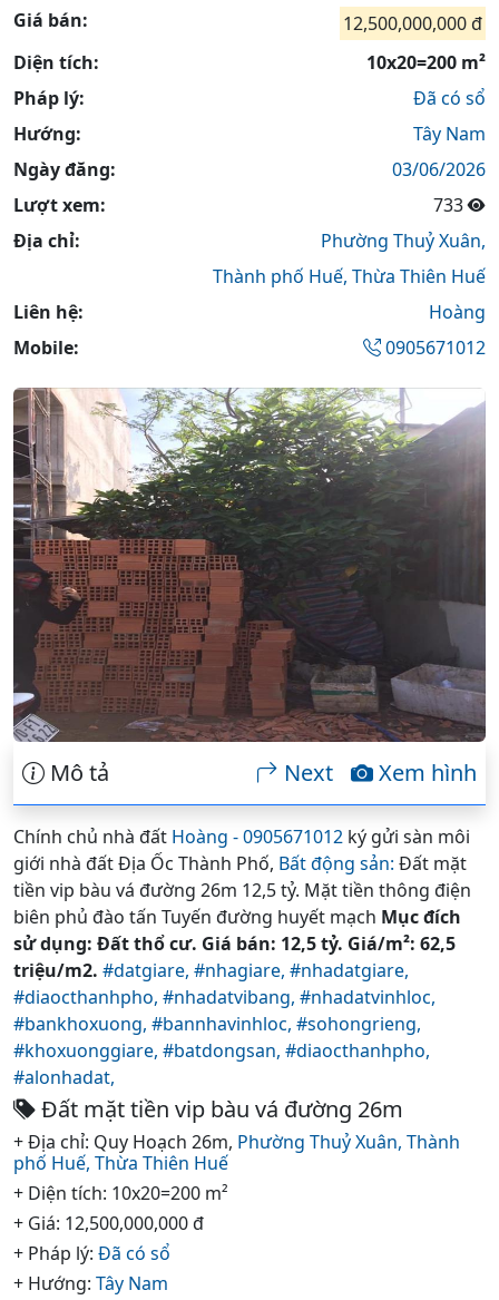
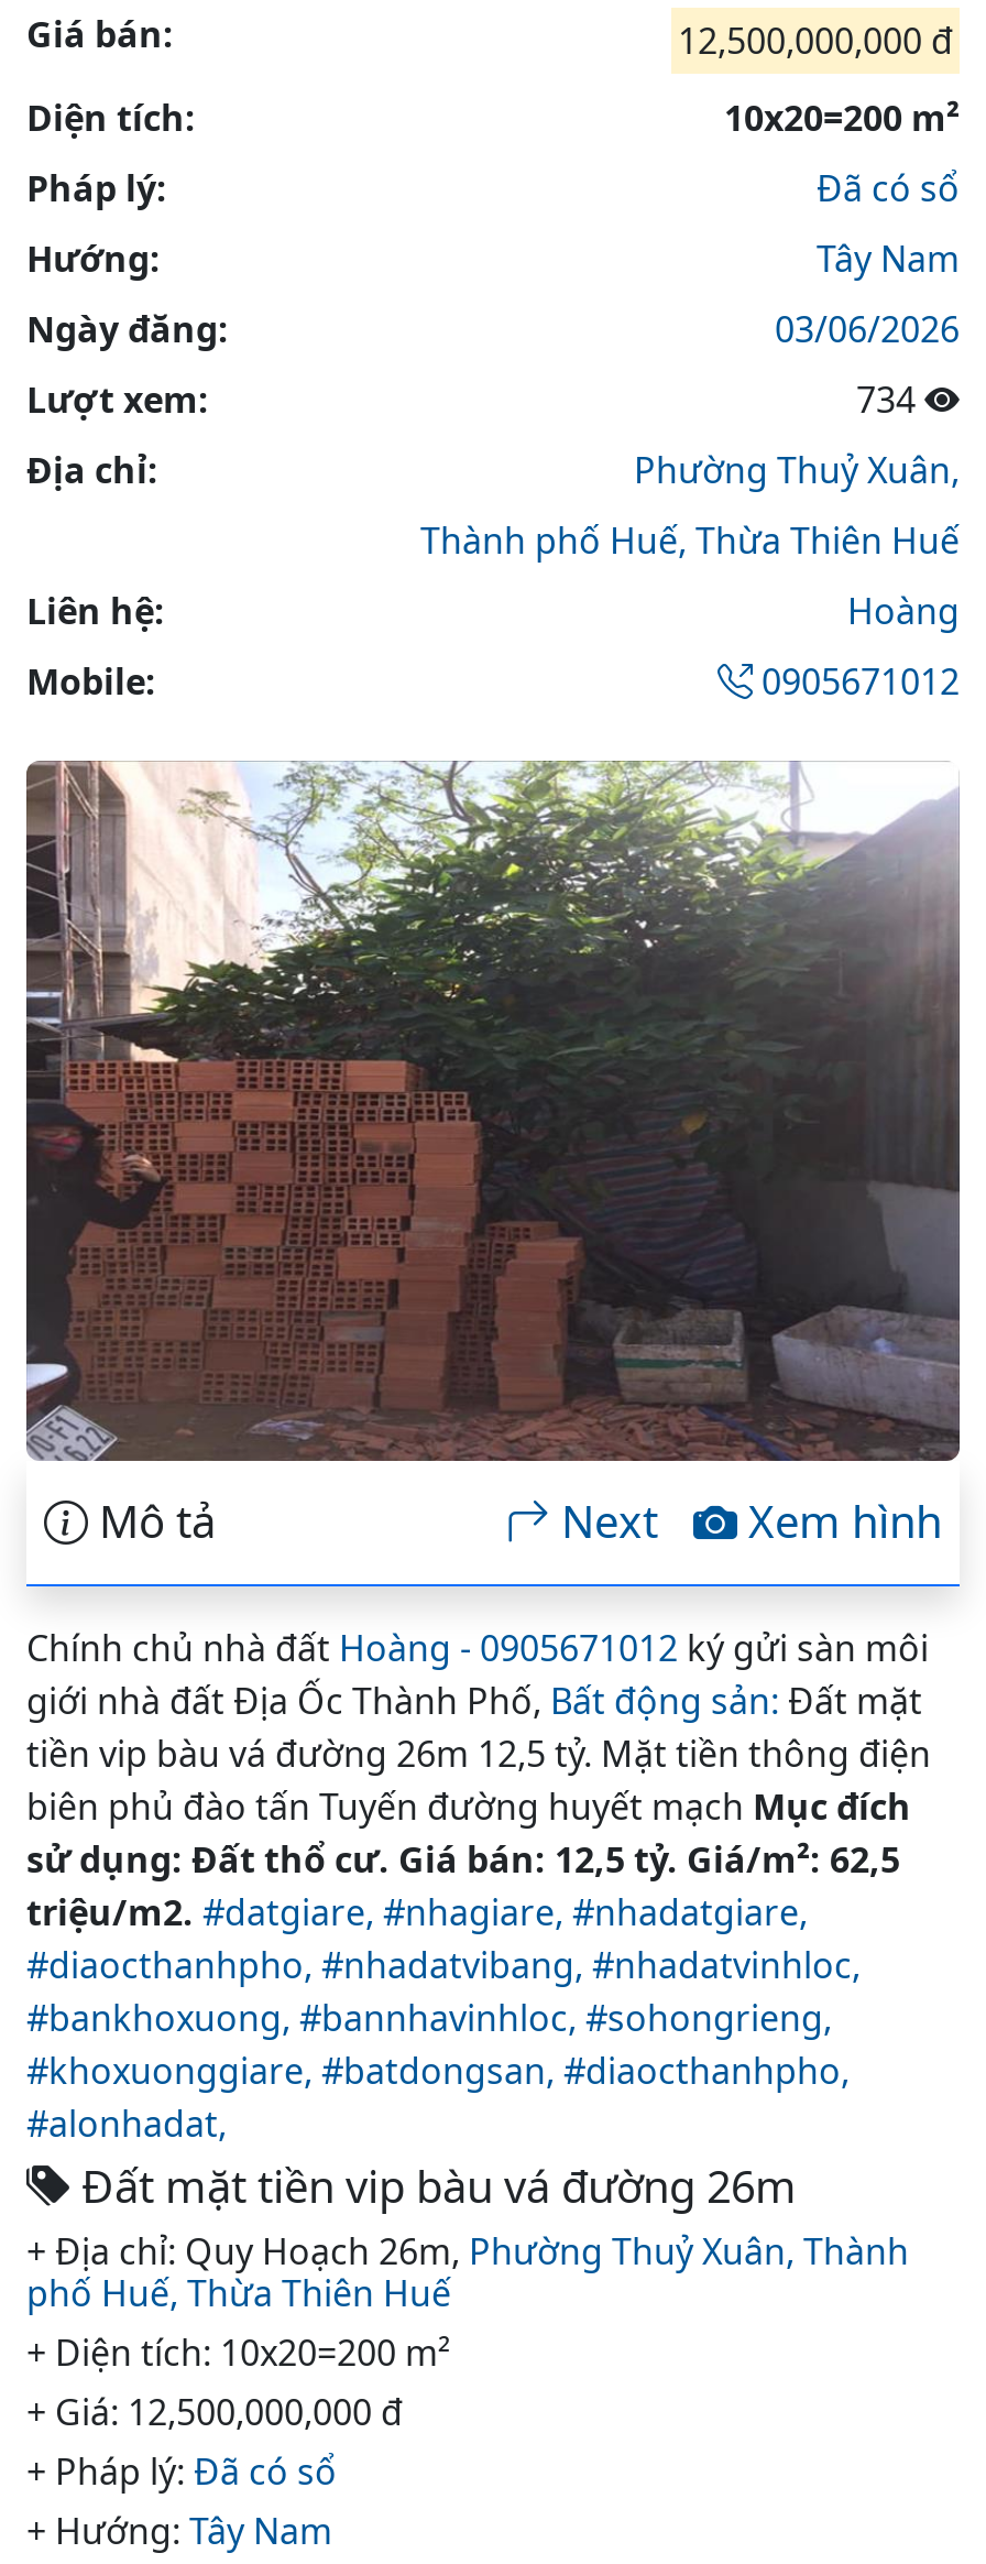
- 733
+ 734
